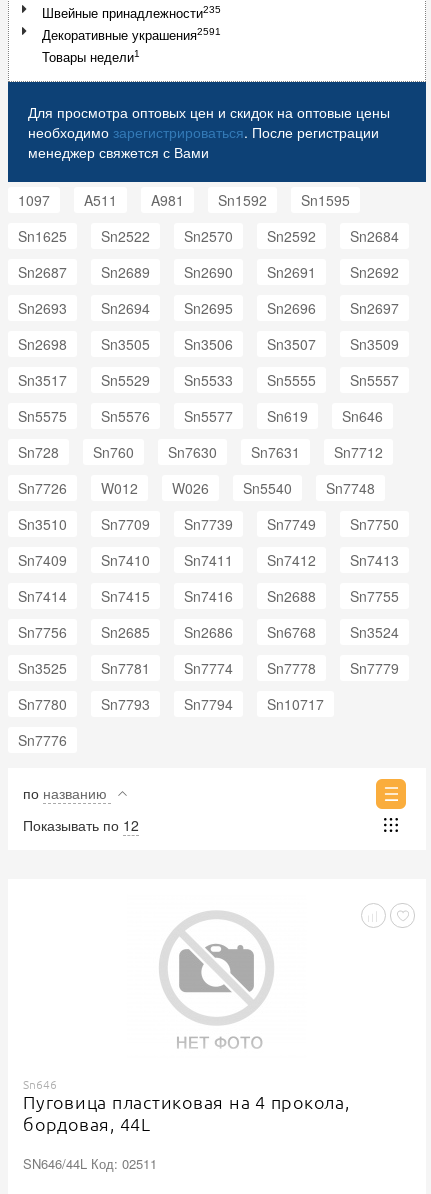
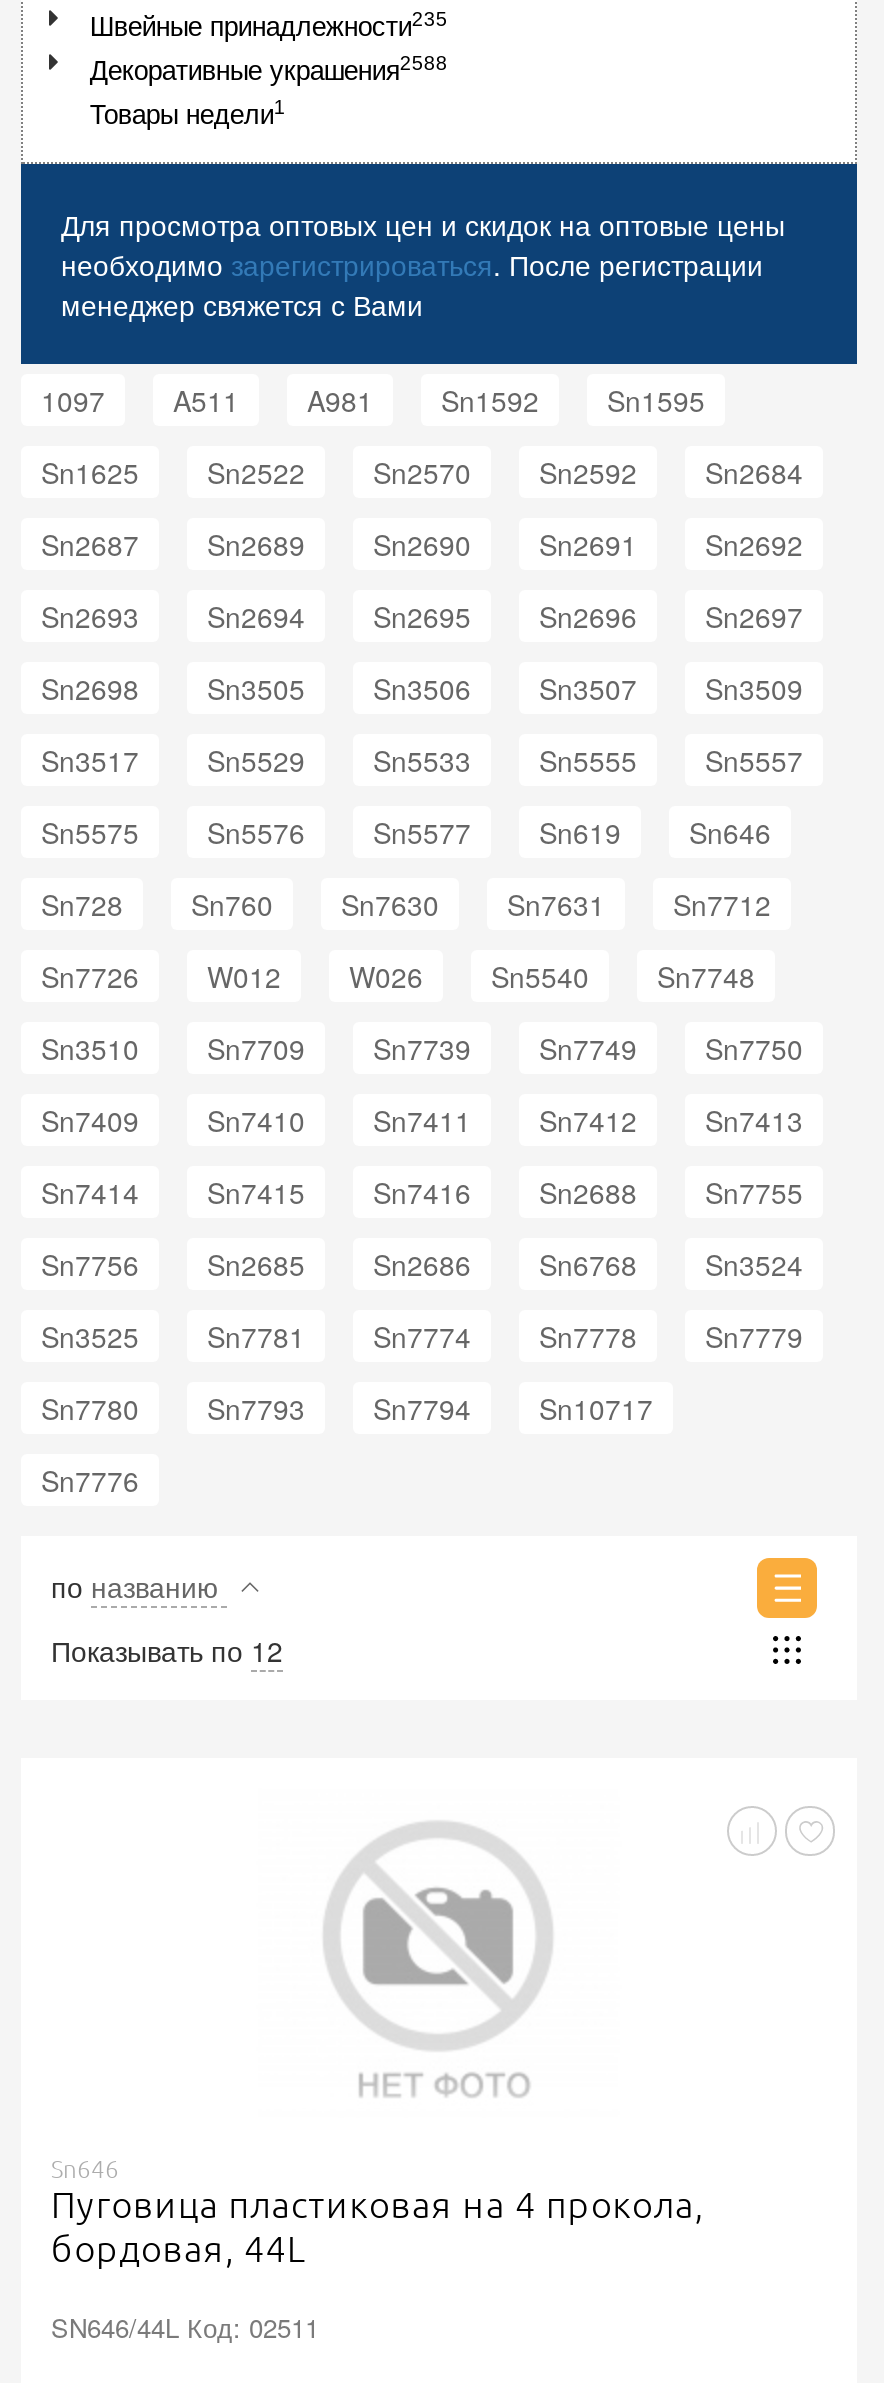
- Декоративные украшения2591
+ Декоративные украшения2588
